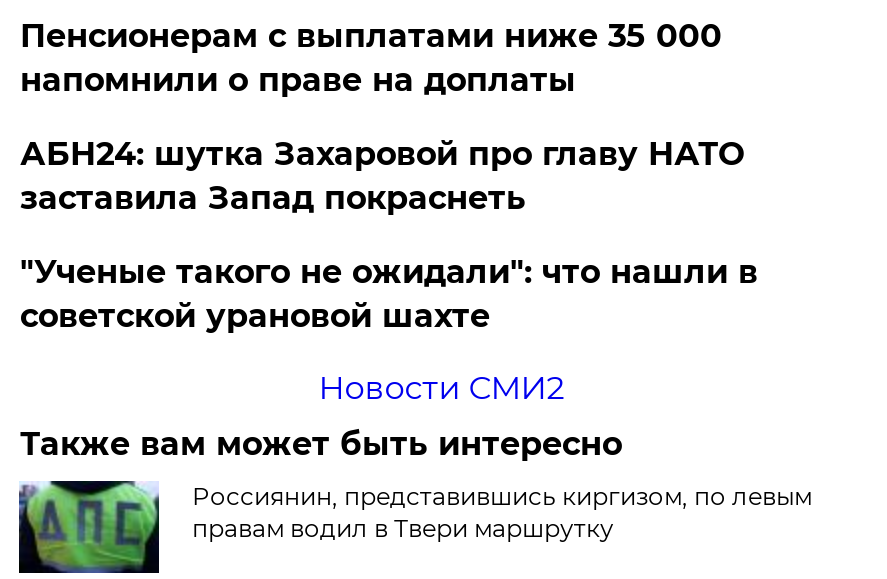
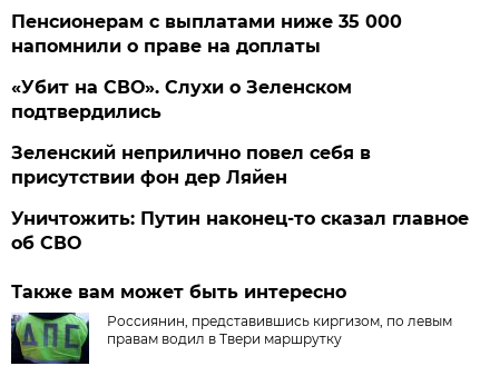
- АБН24: шутка Захаровой про главу НАТО
- заставила Запад покраснеть
+ «Убит на СВО». Слухи о Зеленском
+ подтвердились

- "Ученые такого не ожидали": что нашли в
- советской урановой шахте
+ Зеленский неприлично повел cебя в
+ присутствии фон дер Ляйен

- Новости СМИ2
+ Уничтожить: Путин наконец-то сказал главное
+ об СВО
